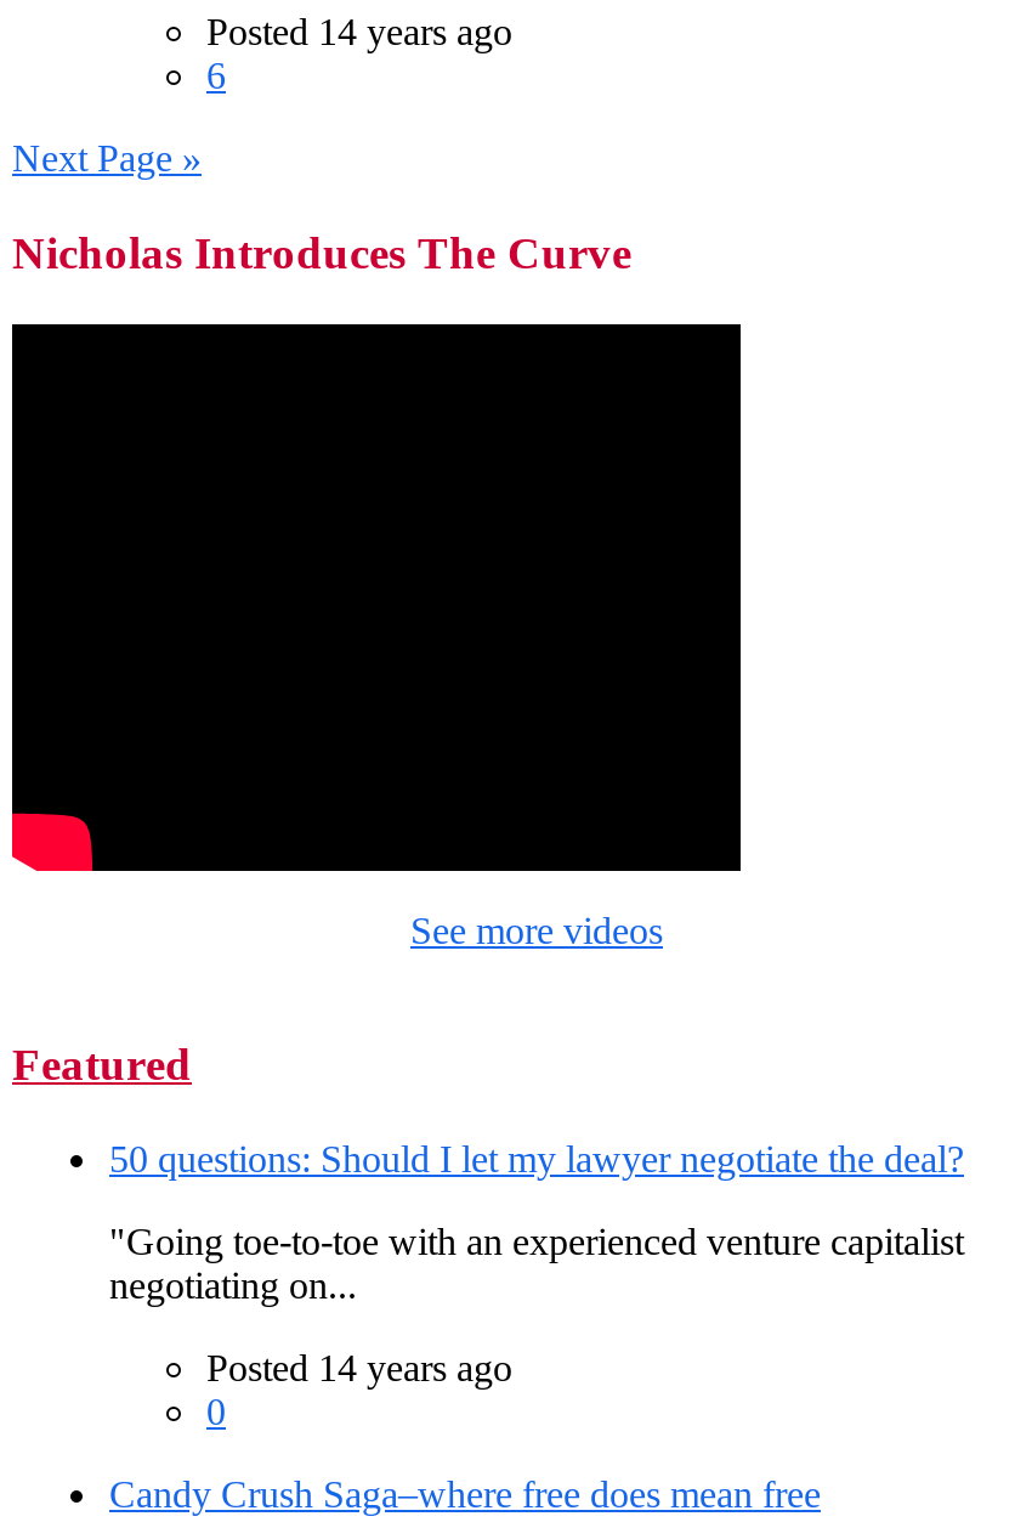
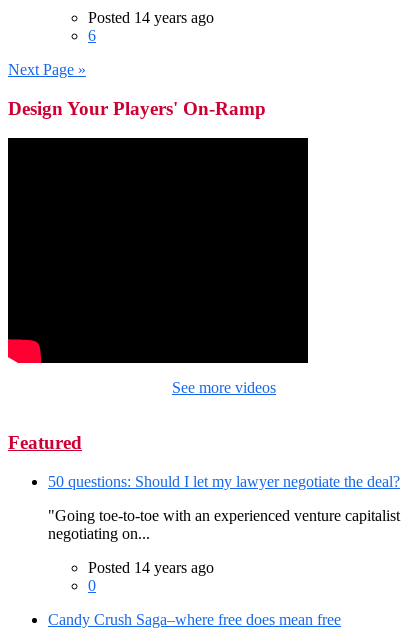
- Nicholas Introduces The Curve
+ Design Your Players' On-Ramp
